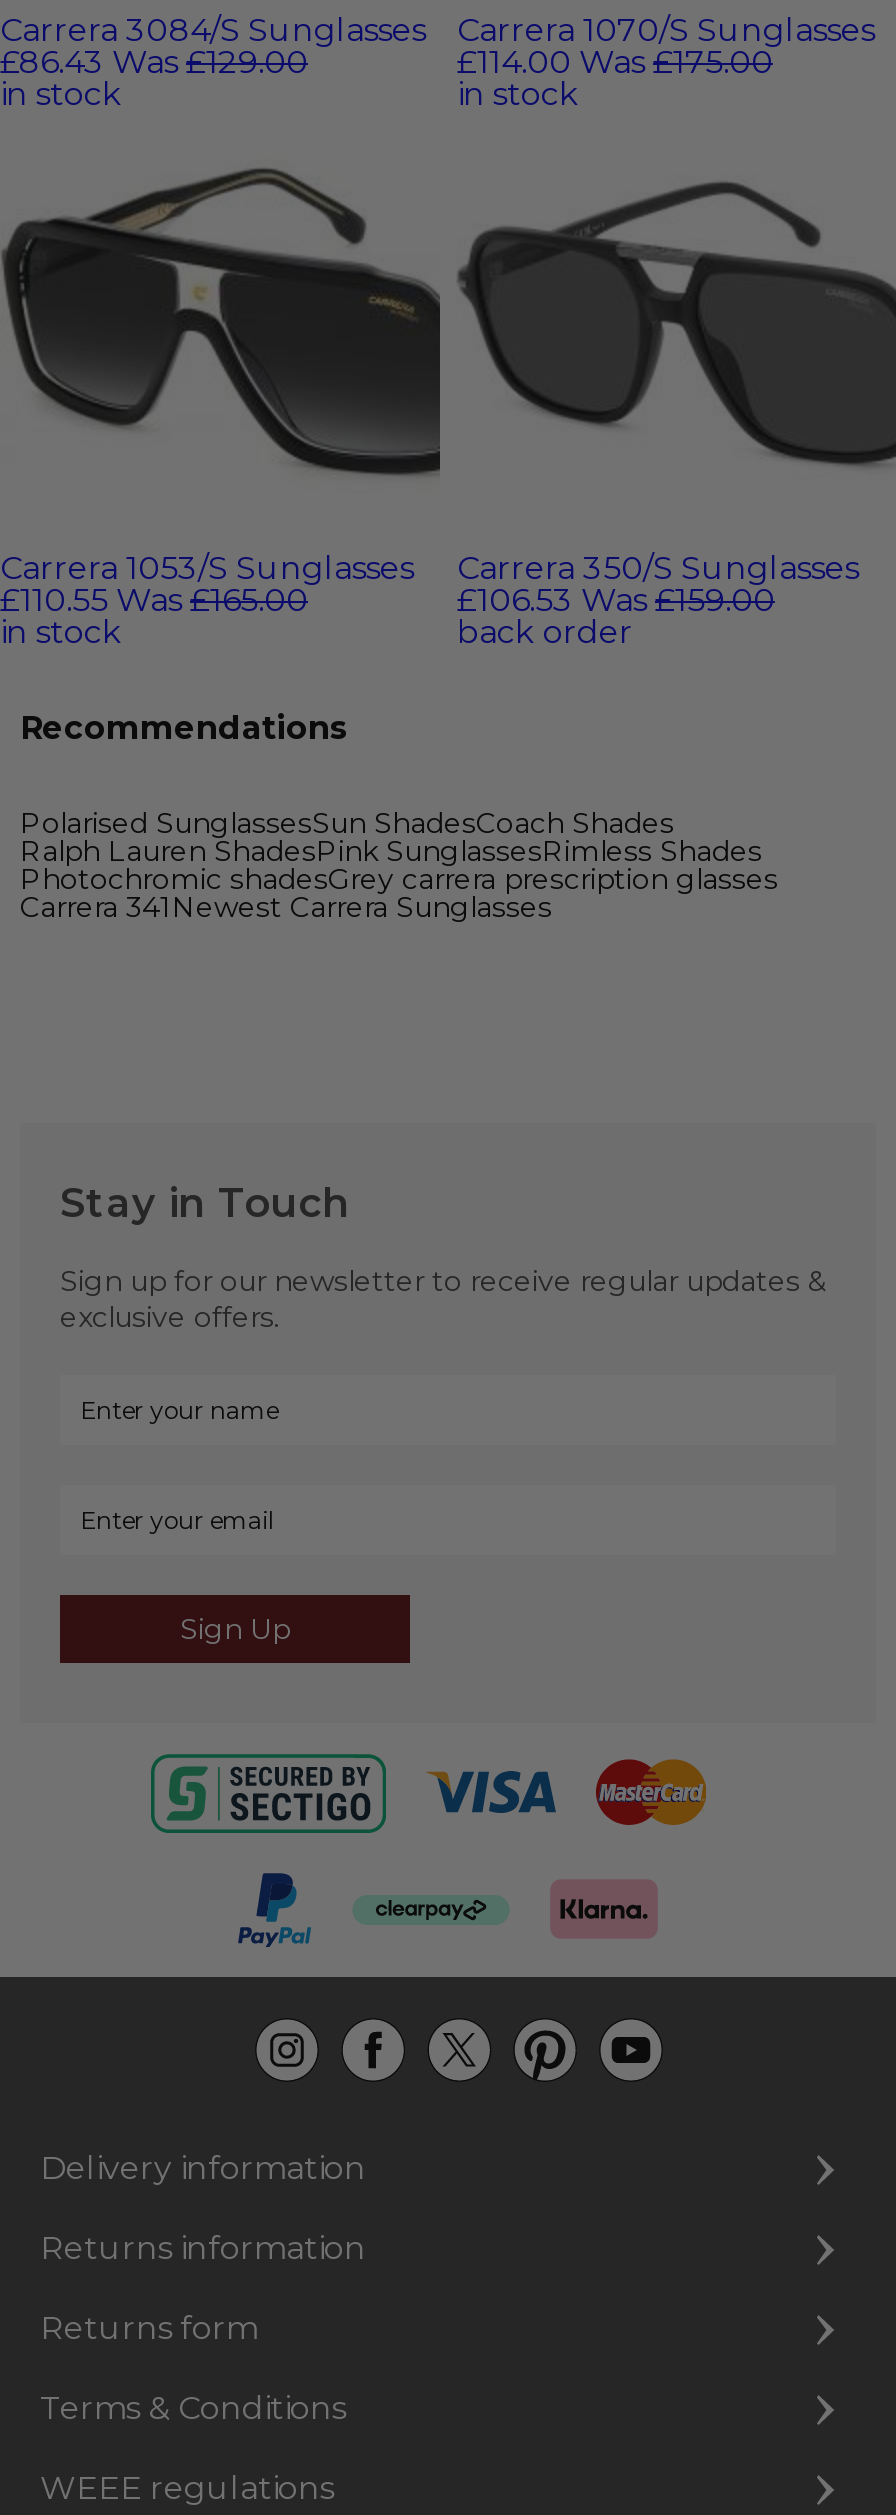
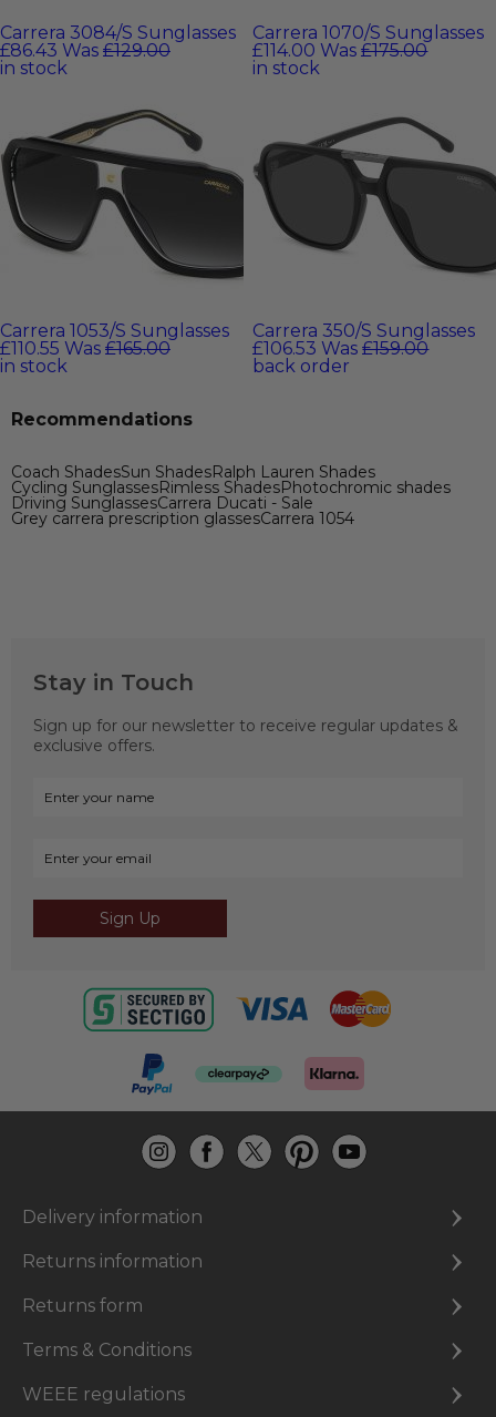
- Polarised SunglassesSun ShadesCoach Shades
- Ralph Lauren ShadesPink SunglassesRimless Shades
- Photochromic shadesGrey carrera prescription glasses
- Carrera 341Newest Carrera Sunglasses
+ Coach ShadesSun ShadesRalph Lauren Shades
+ Cycling SunglassesRimless ShadesPhotochromic shades
+ Driving SunglassesCarrera Ducati - Sale
+ Grey carrera prescription glassesCarrera 1054
